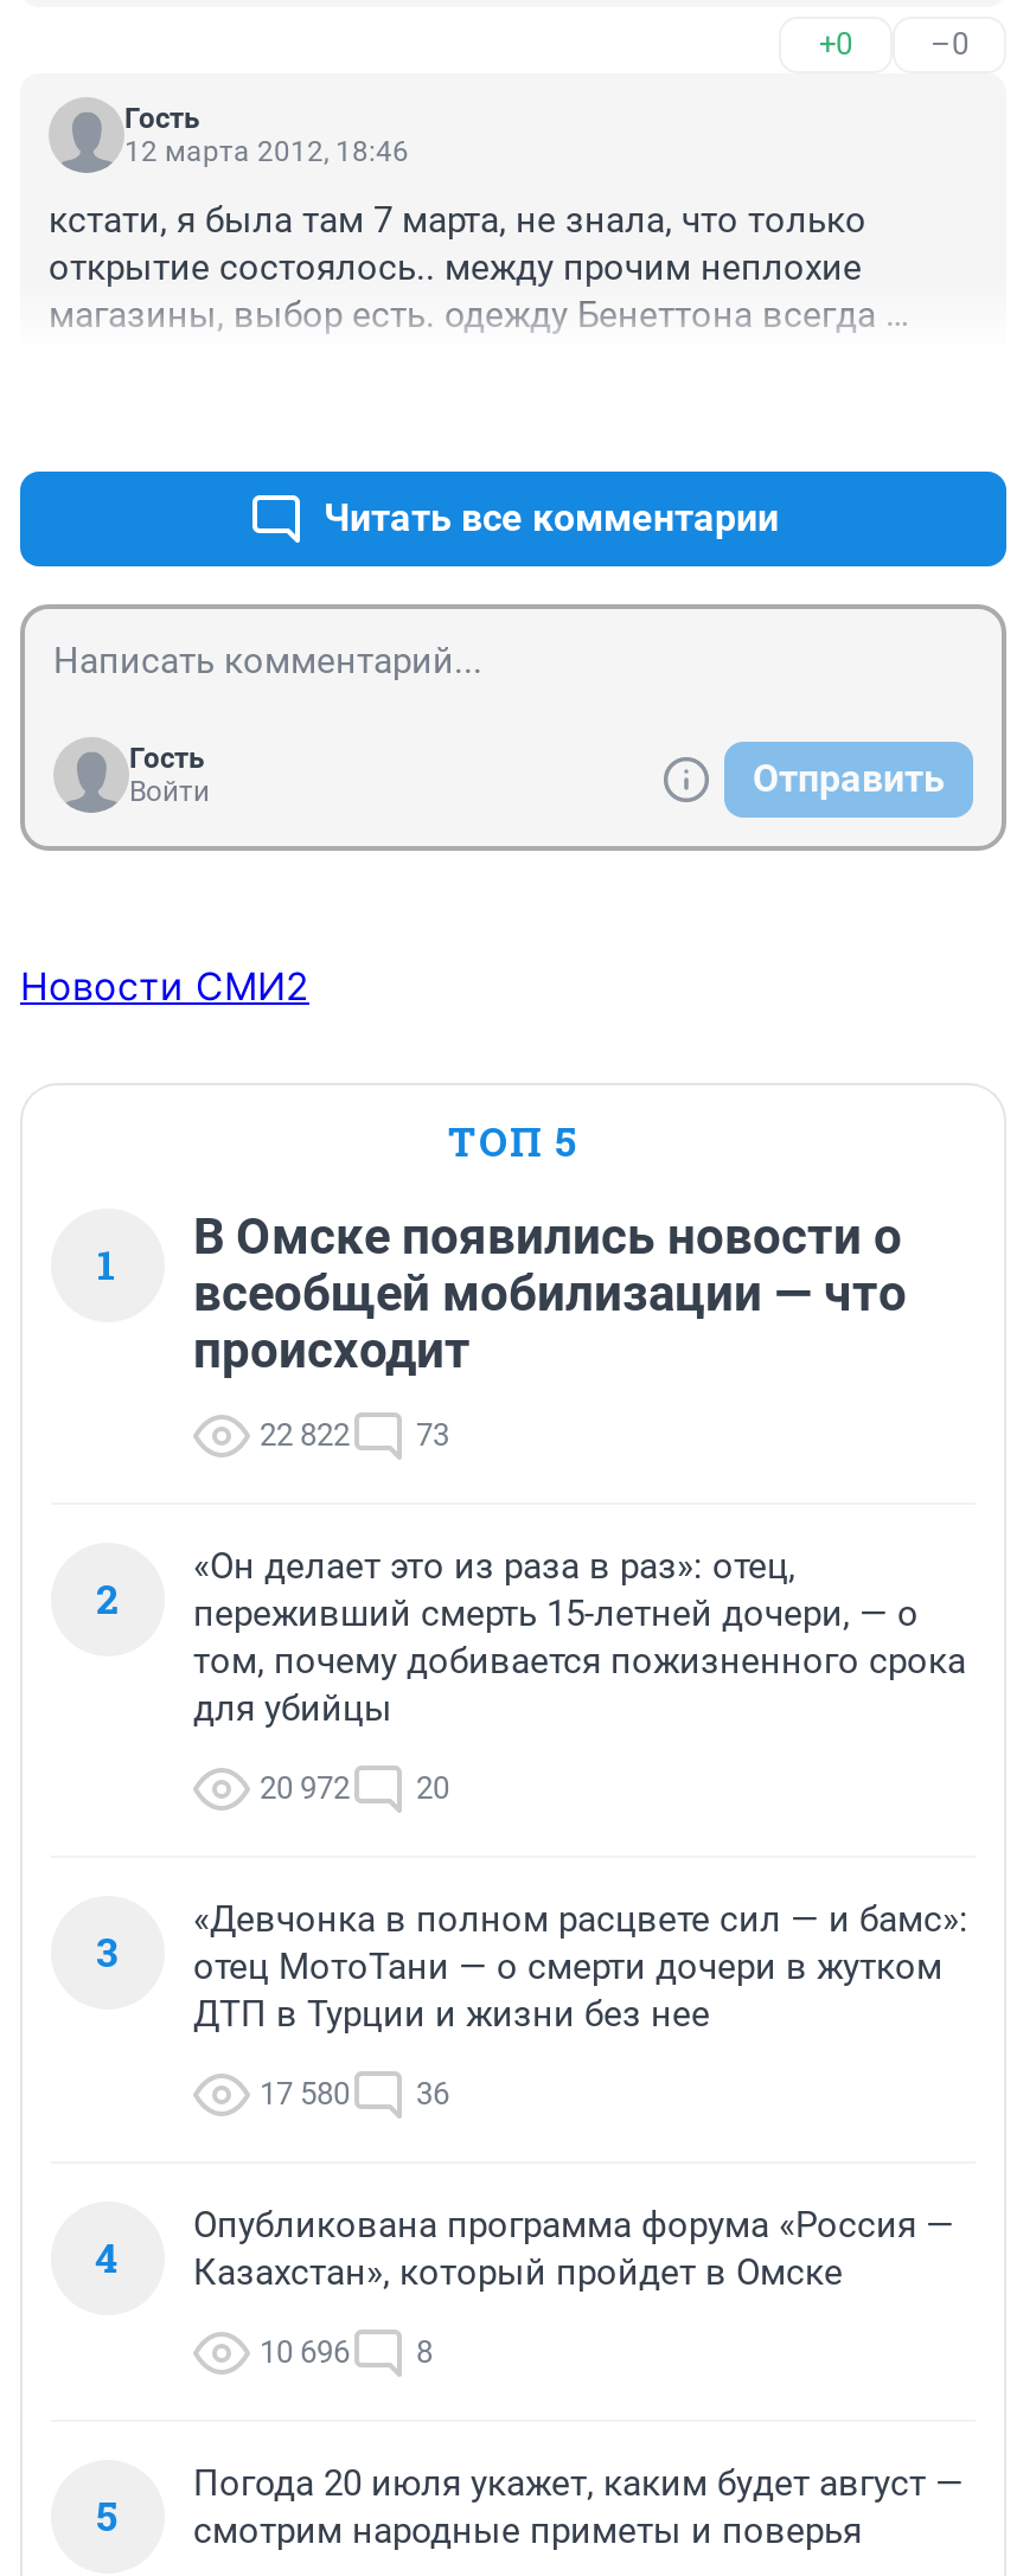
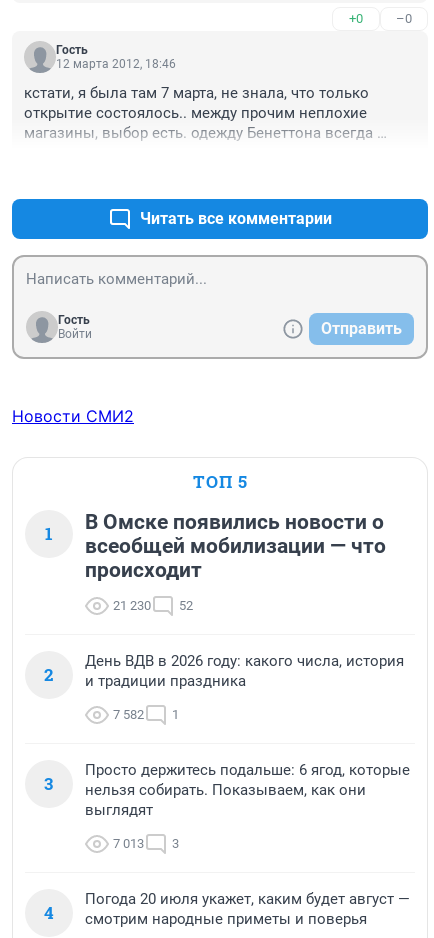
- 22 822
+ 21 230

- 73
+ 52

- «Он делает это из раза в раз»: отец,
- переживший смерть 15-летней дочери, — о
- том, почему добивается пожизненного срока
- для убийцы
+ День ВДВ в 2026 году: какого числа, история
+ и традиции праздника

- 20 972
- 20
+ 7 582
+ 1

- «Девчонка в полном расцвете сил — и бамс»:
- отец МотоТани — о смерти дочери в жутком
- ДТП в Турции и жизни без нее
+ Просто держитесь подальше: 6 ягод, которые
+ нельзя собирать. Показываем, как они
+ выглядят

- 17 580
- 36
+ 7 013
+ 3

- Опубликована программа форума «Россия —
- Казахстан», который пройдет в Омске
- 10 696
- 8
- 5
